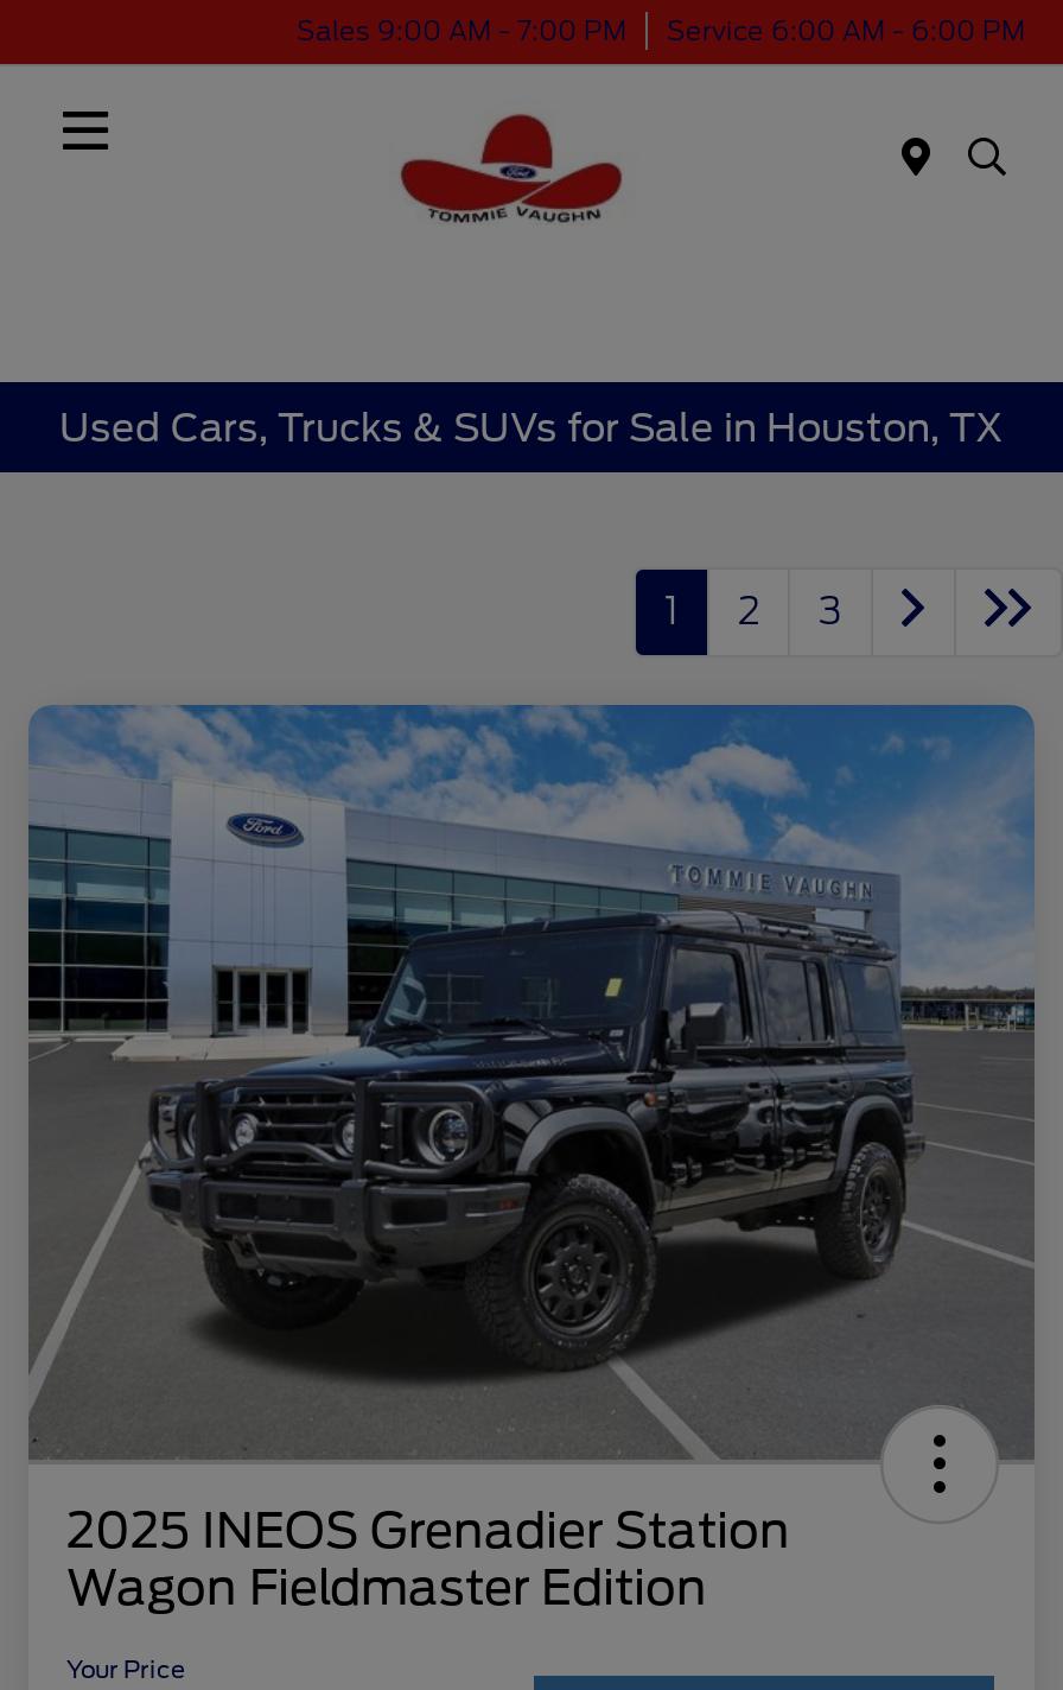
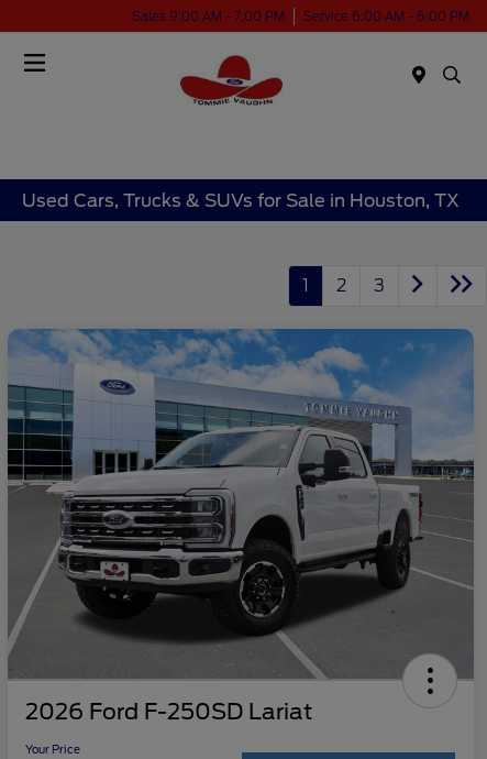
- [image]
+ [image]

- 2025 INEOS Grenadier Station
- Wagon Fieldmaster Edition
+ 2026 Ford F-250SD Lariat
